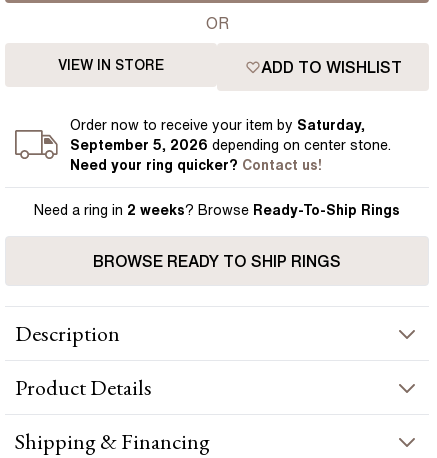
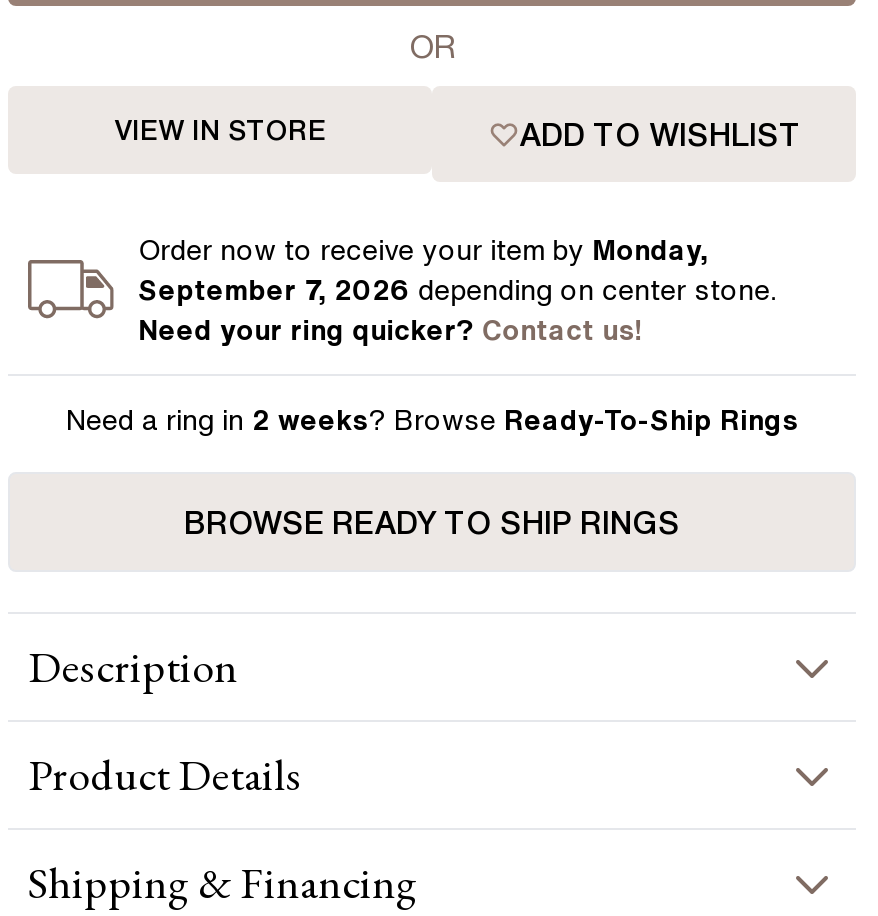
- Order now to receive your item by Saturday,
+ Order now to receive your item by Monday,

- September 5, 2026 depending on center stone.
+ September 7, 2026 depending on center stone.
